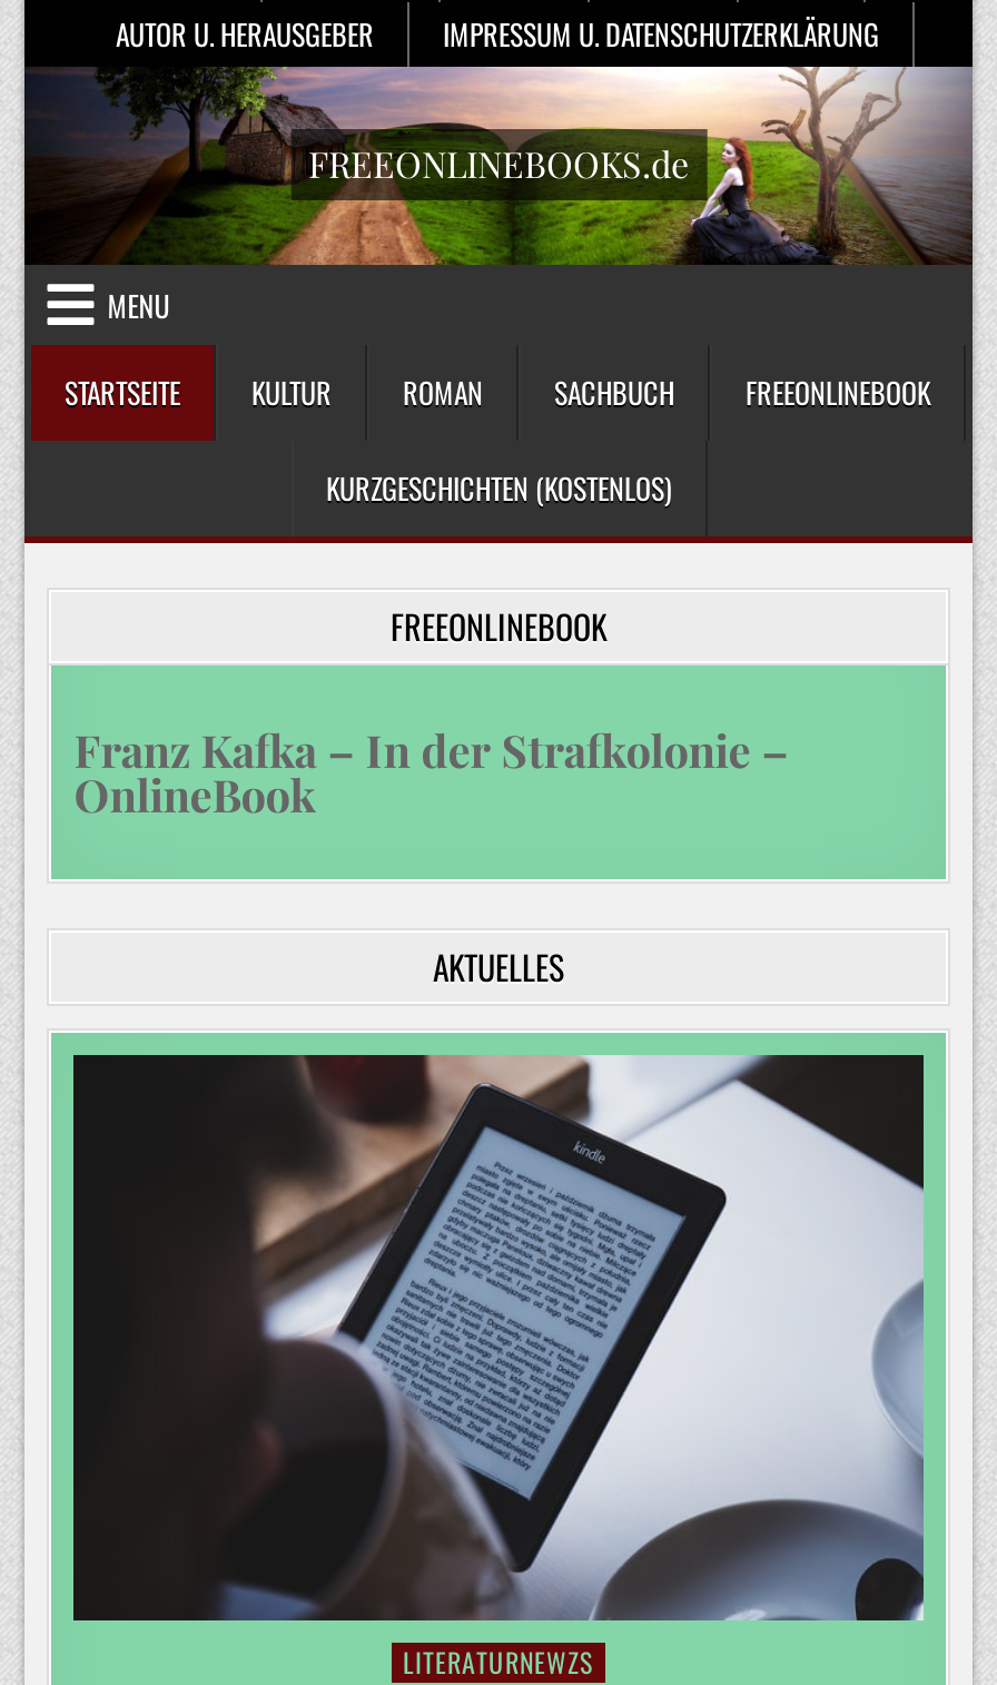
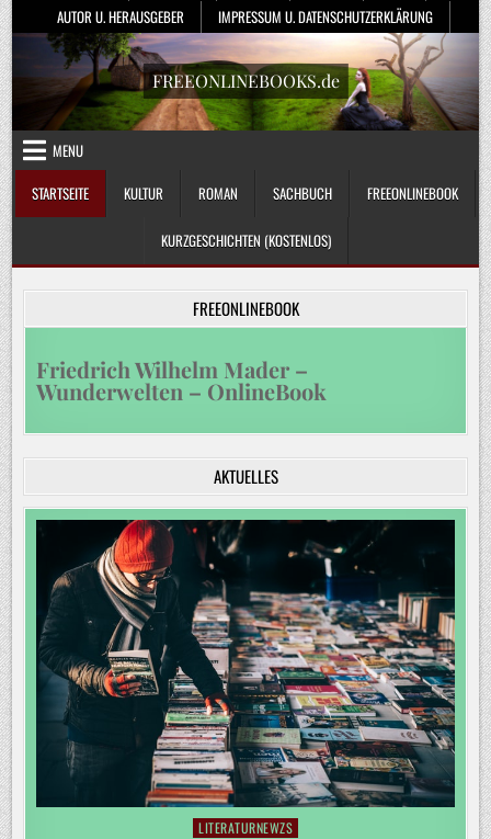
- Franz Kafka – In der Strafkolonie –
- OnlineBook
+ Friedrich Wilhelm Mader –
+ Wunderwelten – OnlineBook

- [image]
+ [image]
